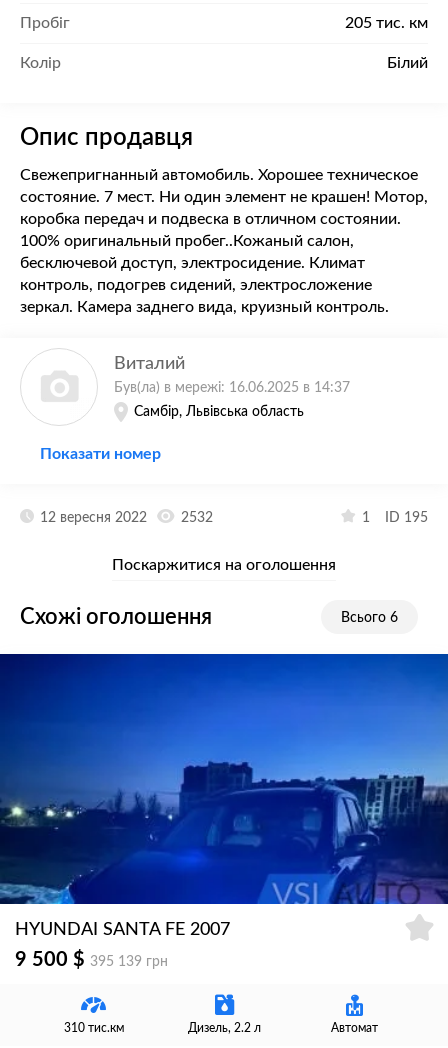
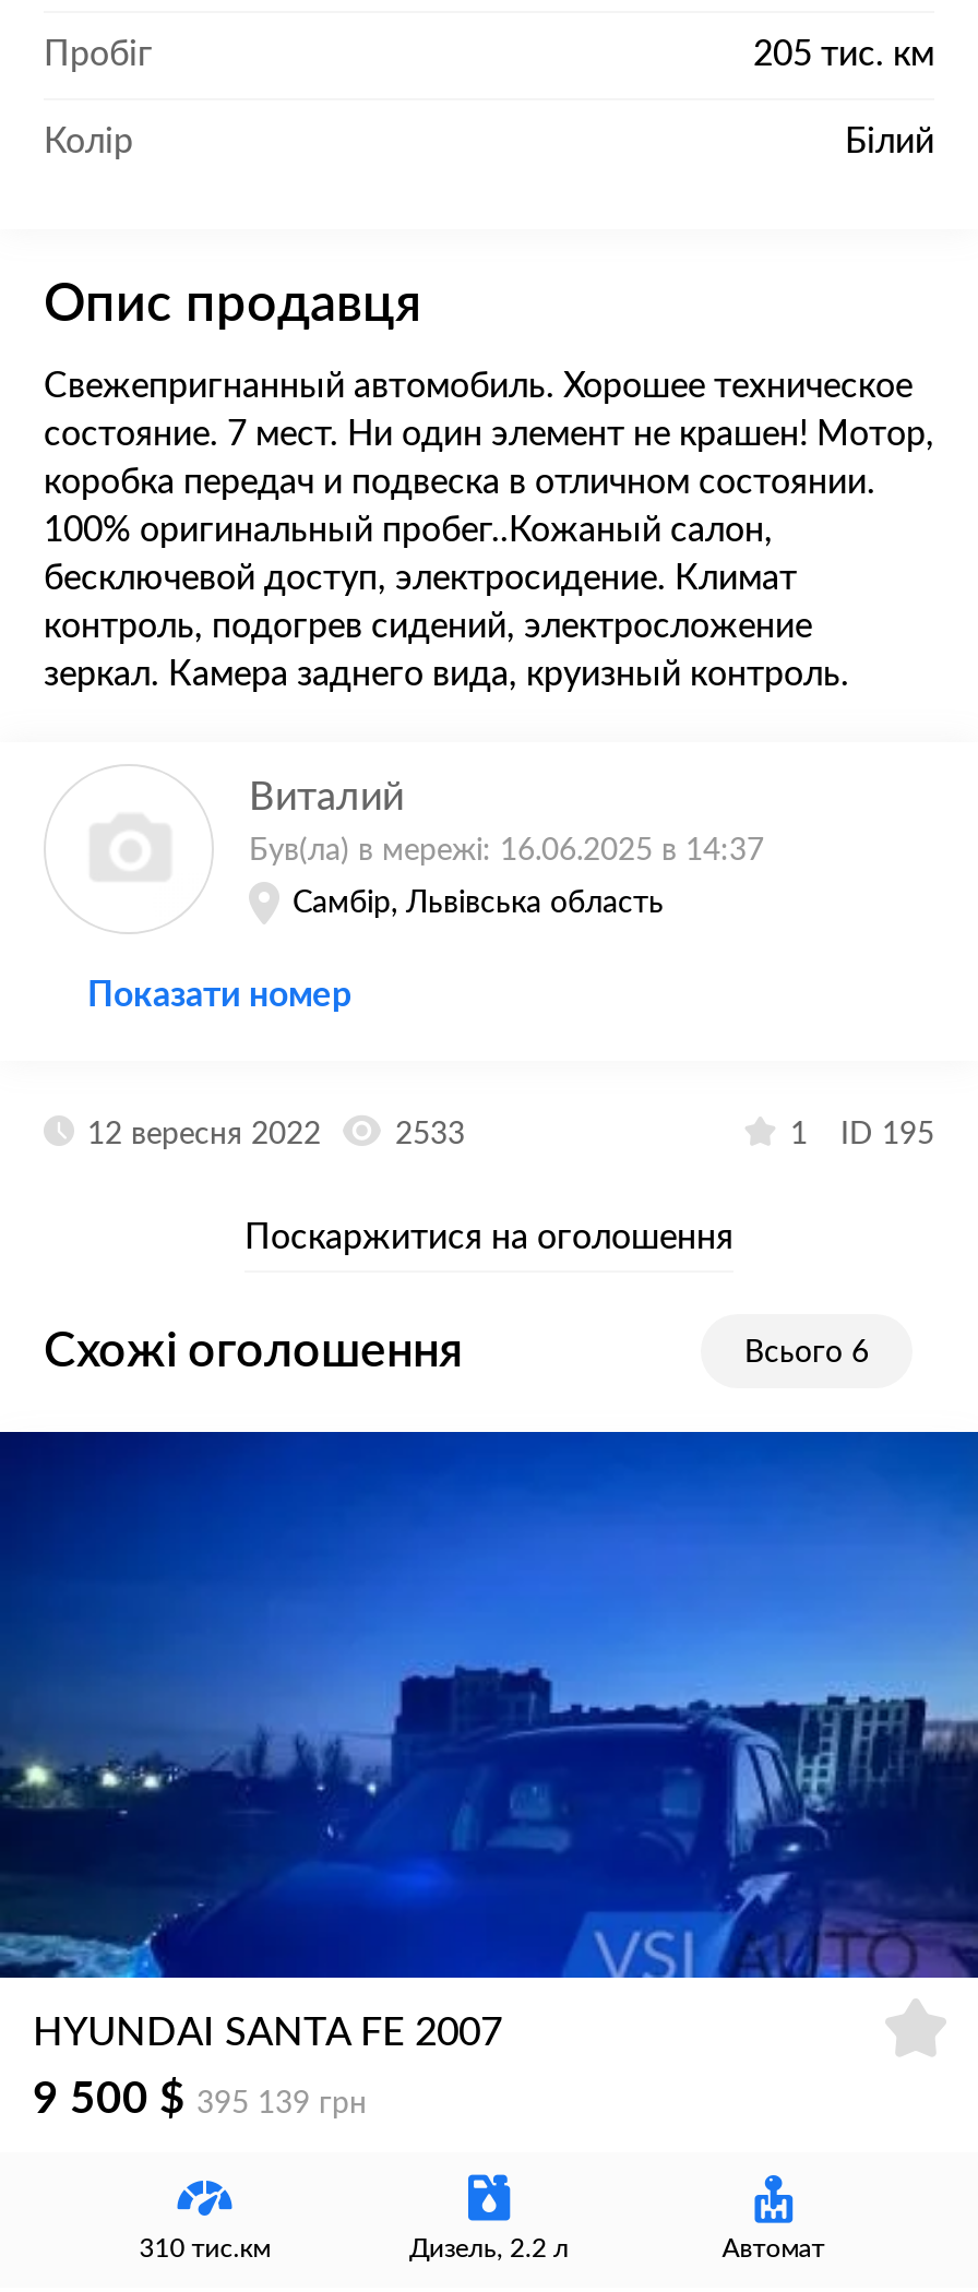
- 2532
+ 2533
